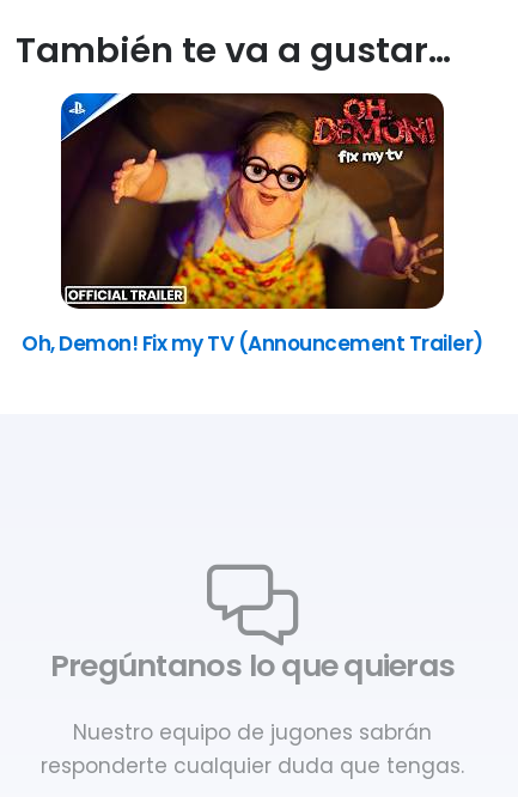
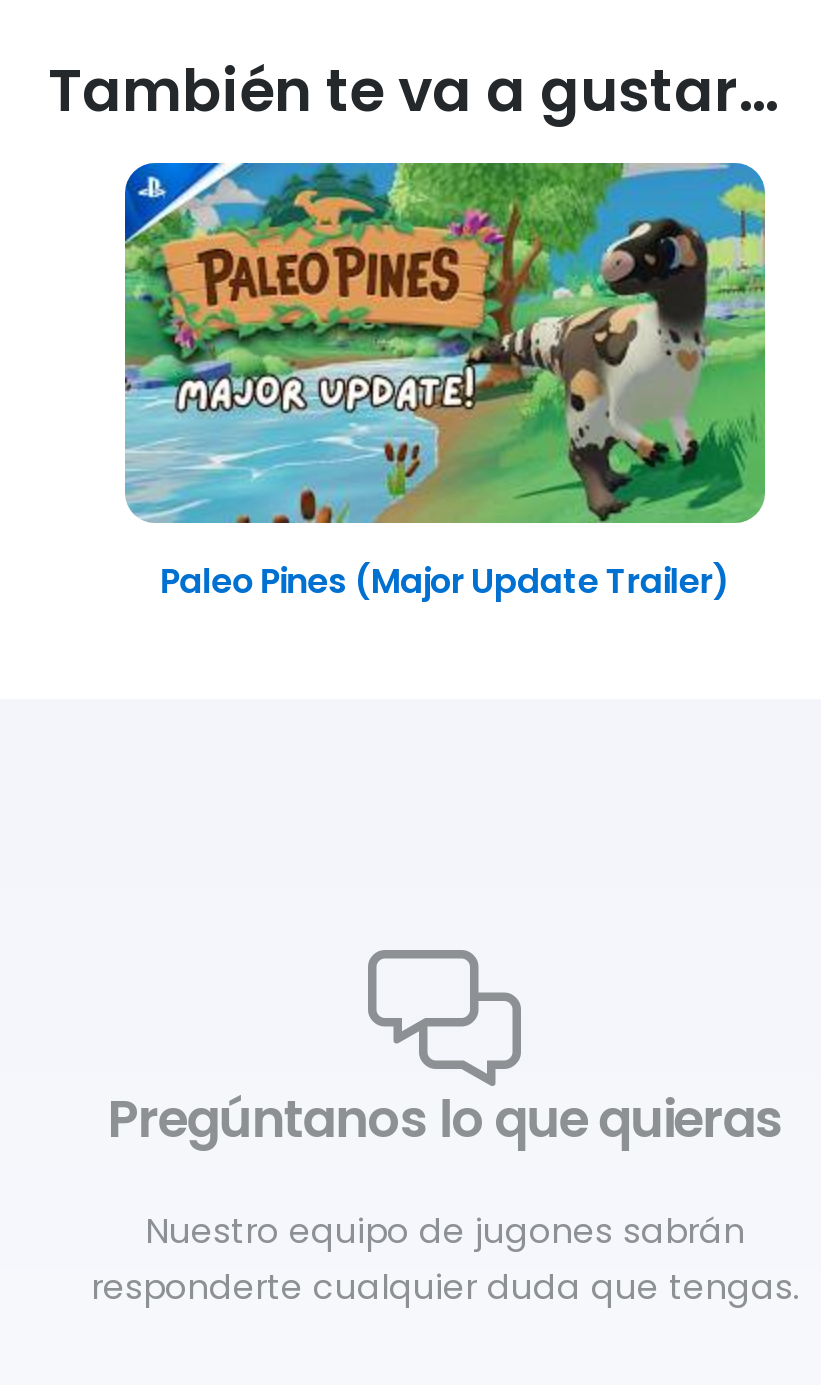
- [image]
- Oh, Demon! Fix my TV (Announcement Trailer)
+ [image]
+ Paleo Pines (Major Update Trailer)
